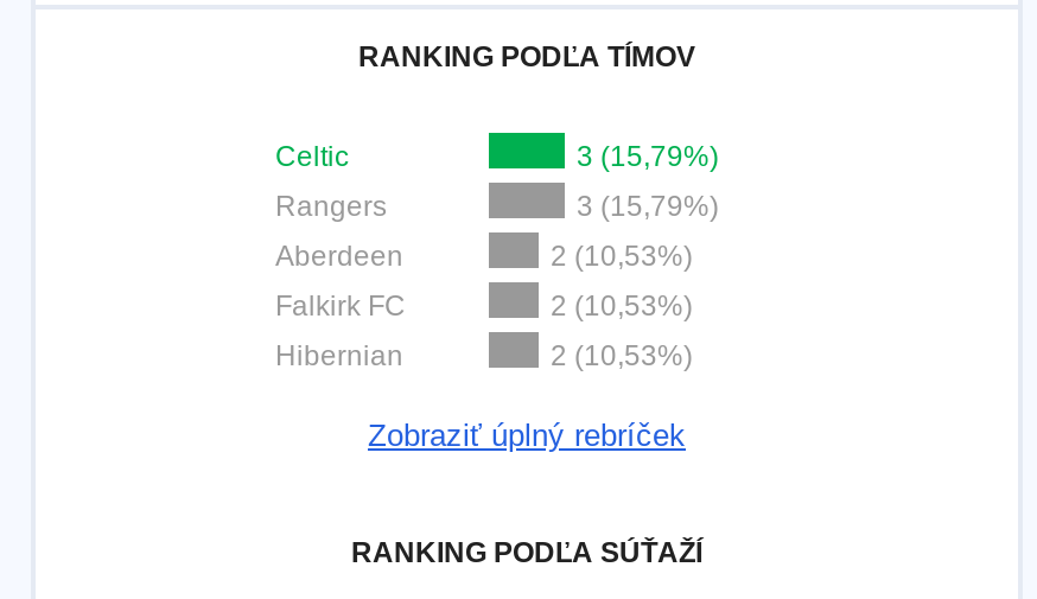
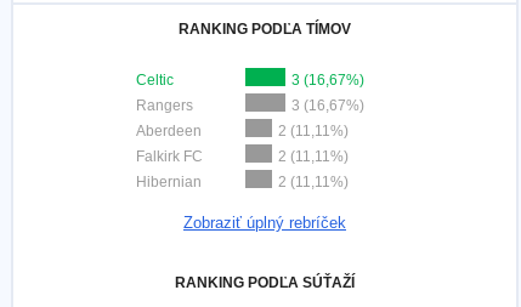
- 3 (15,79%)
+ 3 (16,67%)

- 3 (15,79%)
+ 3 (16,67%)

- 2 (10,53%)
+ 2 (11,11%)

- 2 (10,53%)
+ 2 (11,11%)

- 2 (10,53%)
+ 2 (11,11%)
